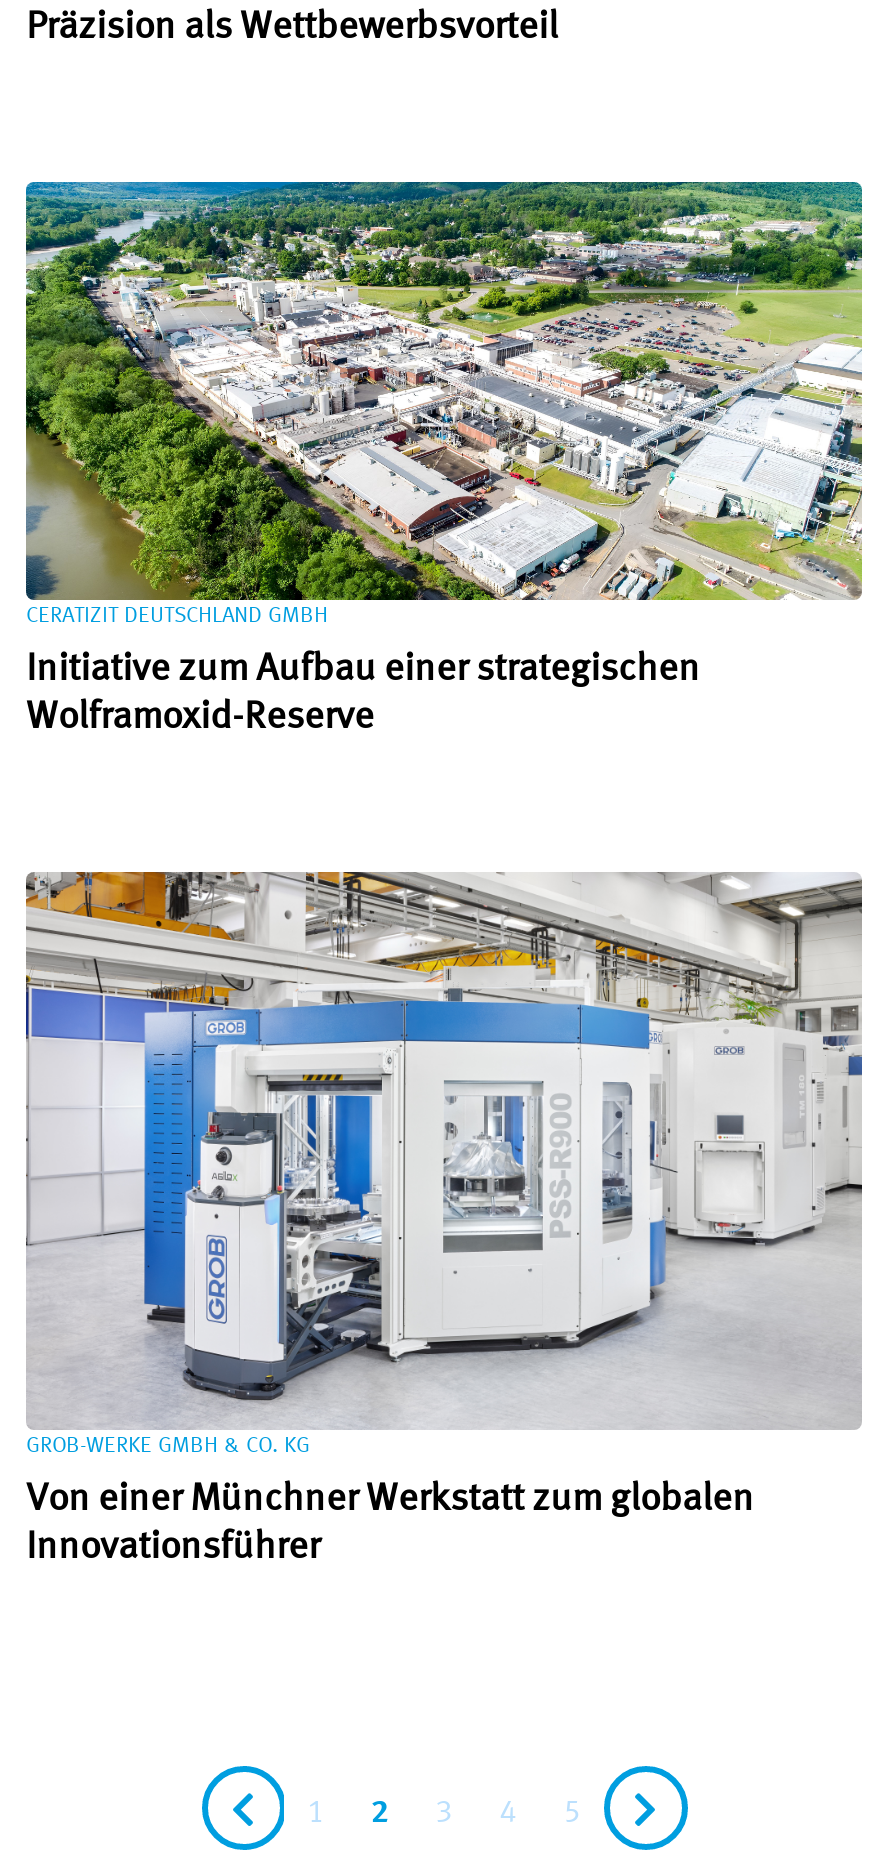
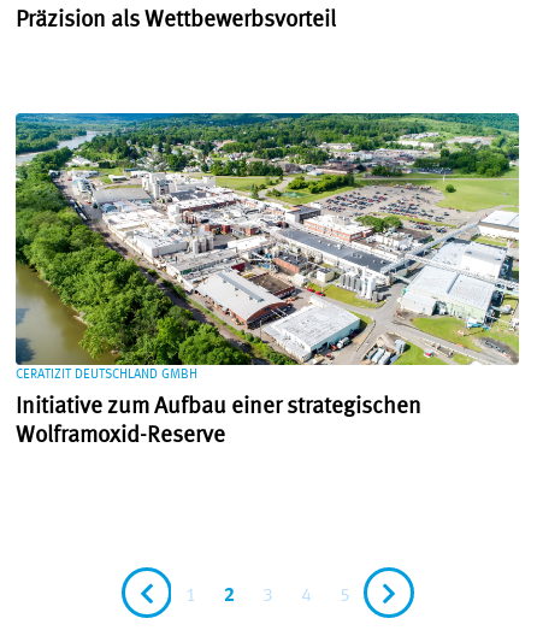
- [image]
- GROB-WERKE GMBH & CO. KG
- Von einer Münchner Werkstatt zum globalen
- Innovationsführer
